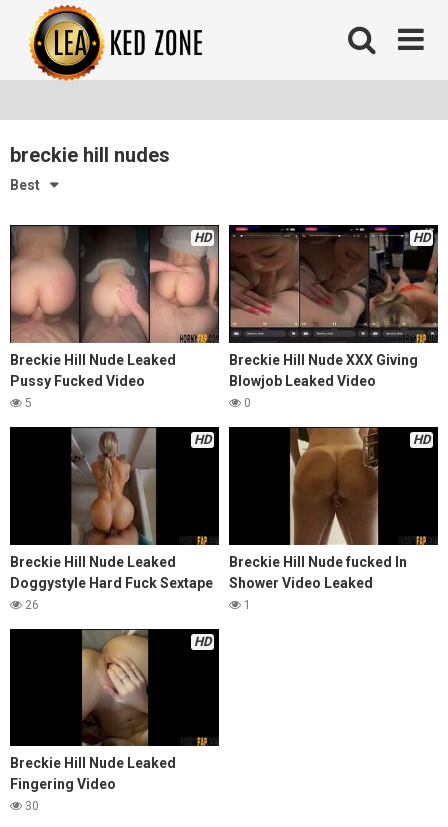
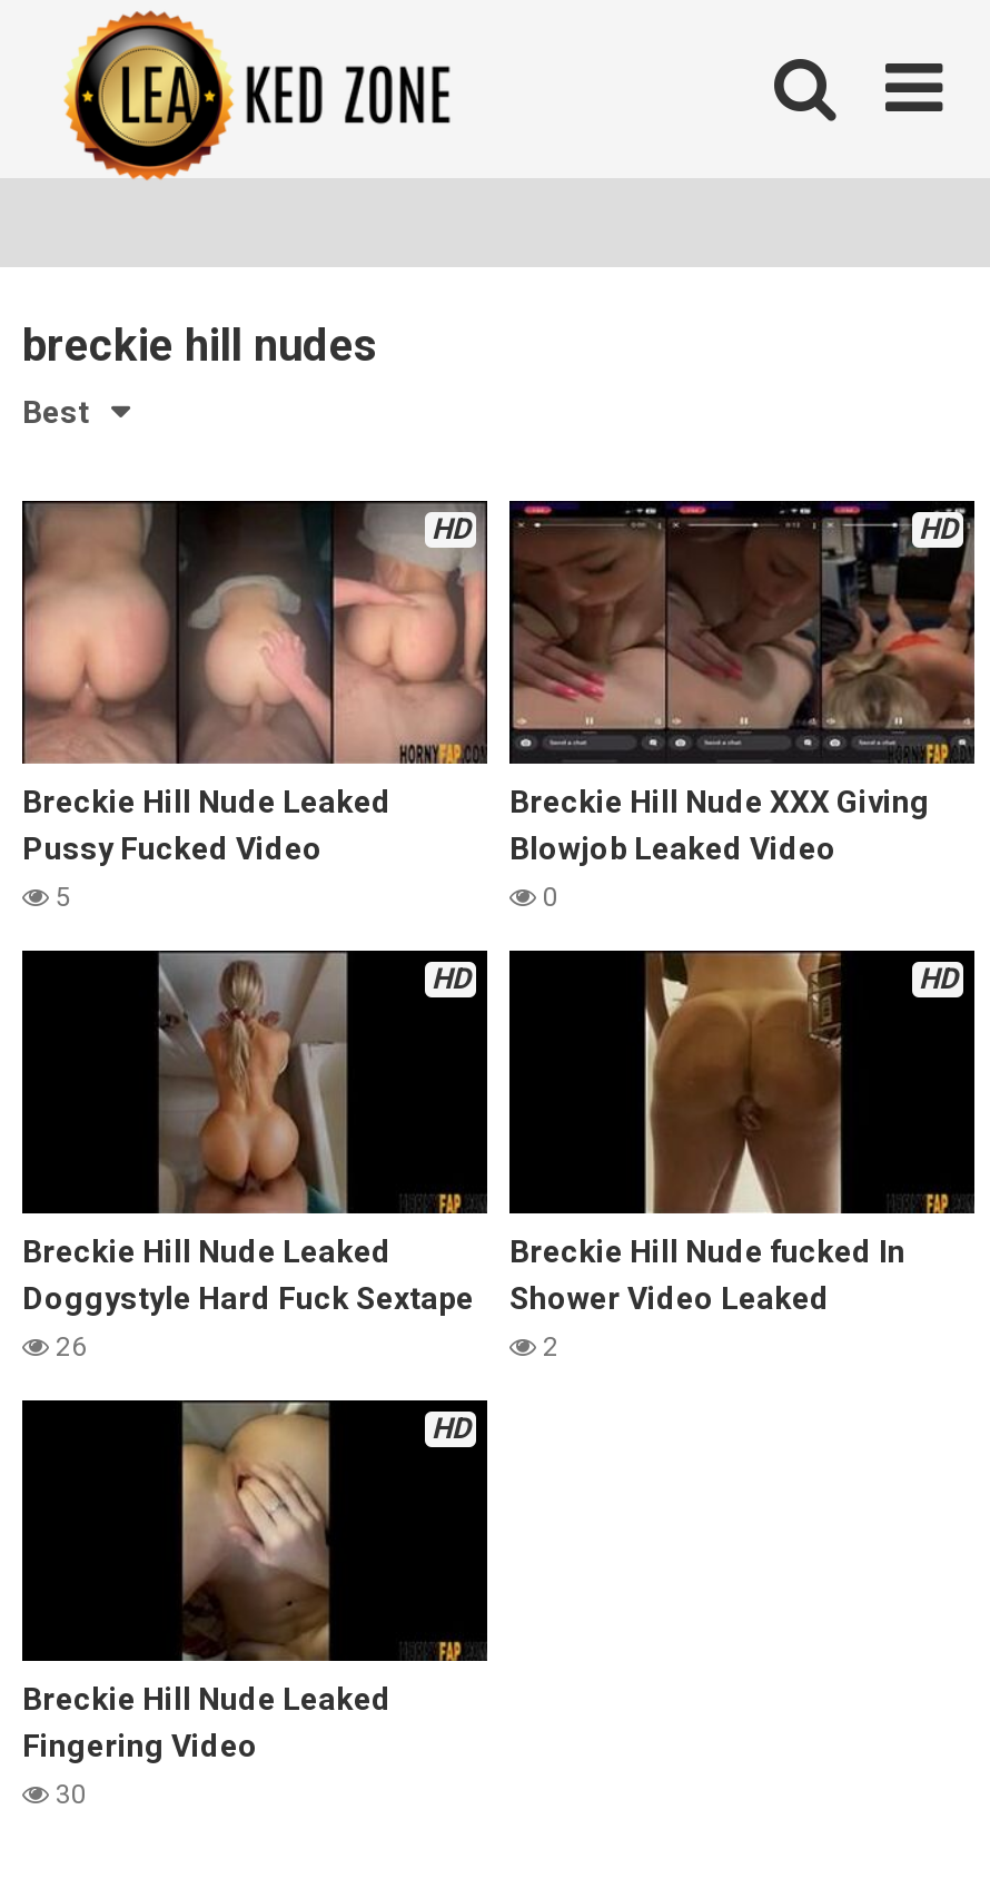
- 1
+ 2
